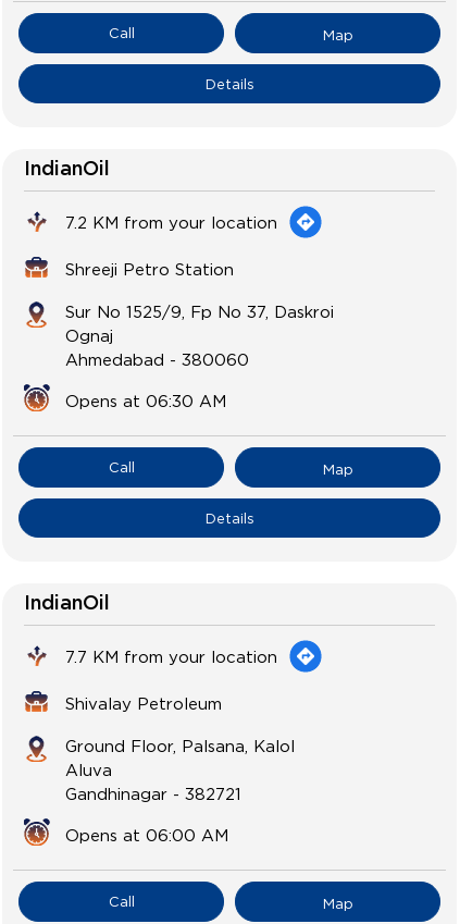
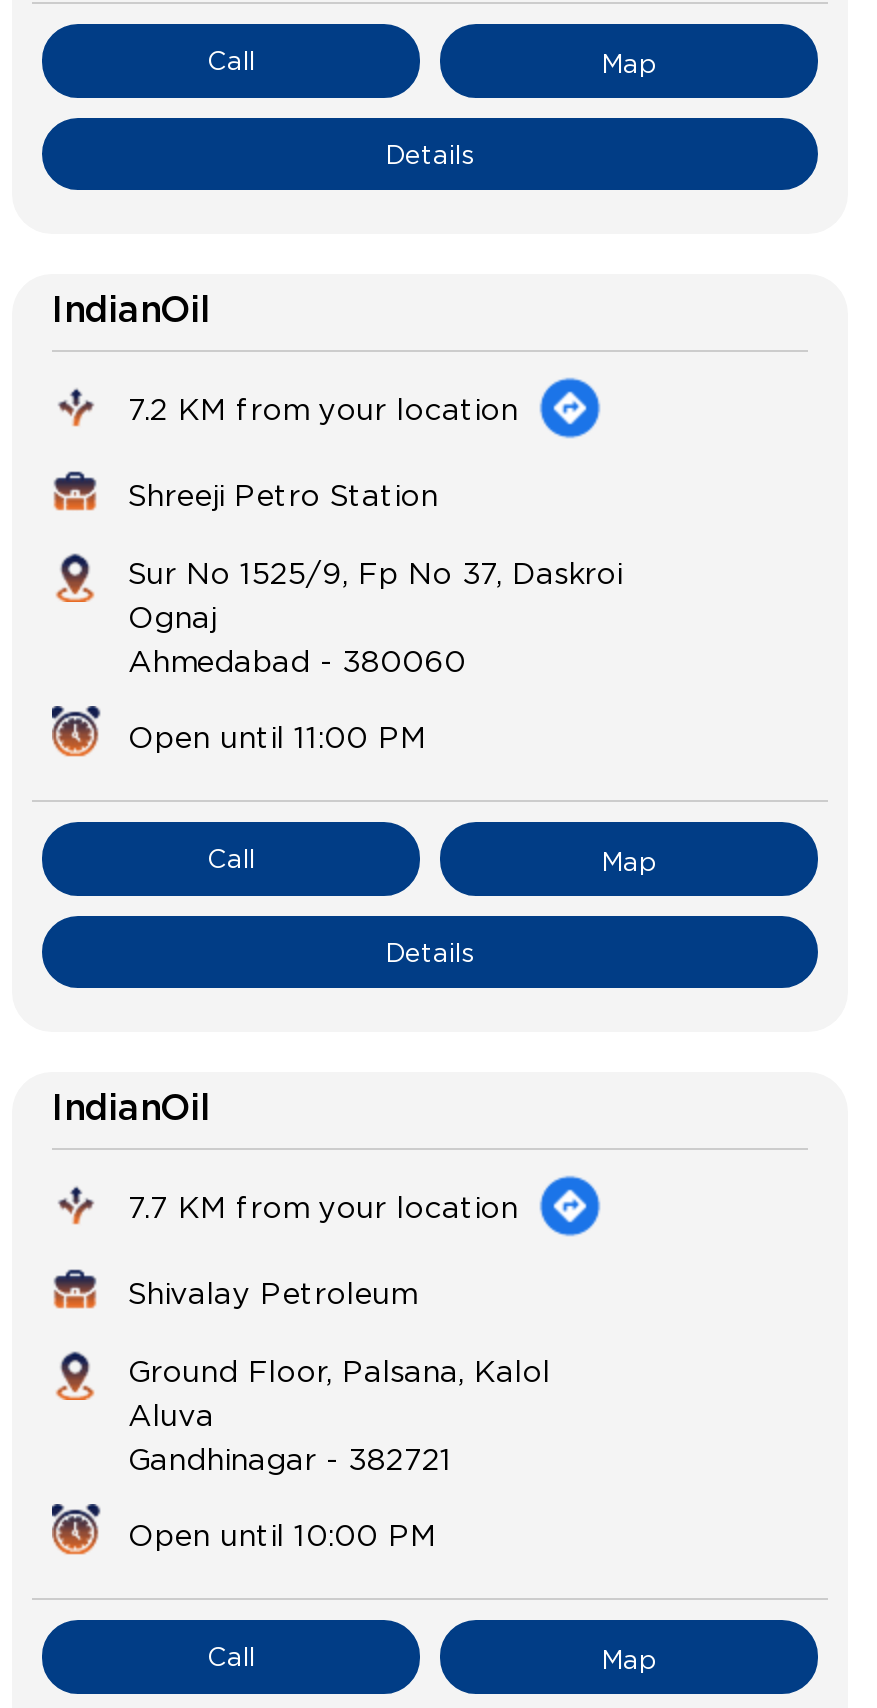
- Opens at 06:30 AM
+ Open until 11:00 PM

- Opens at 06:00 AM
+ Open until 10:00 PM
